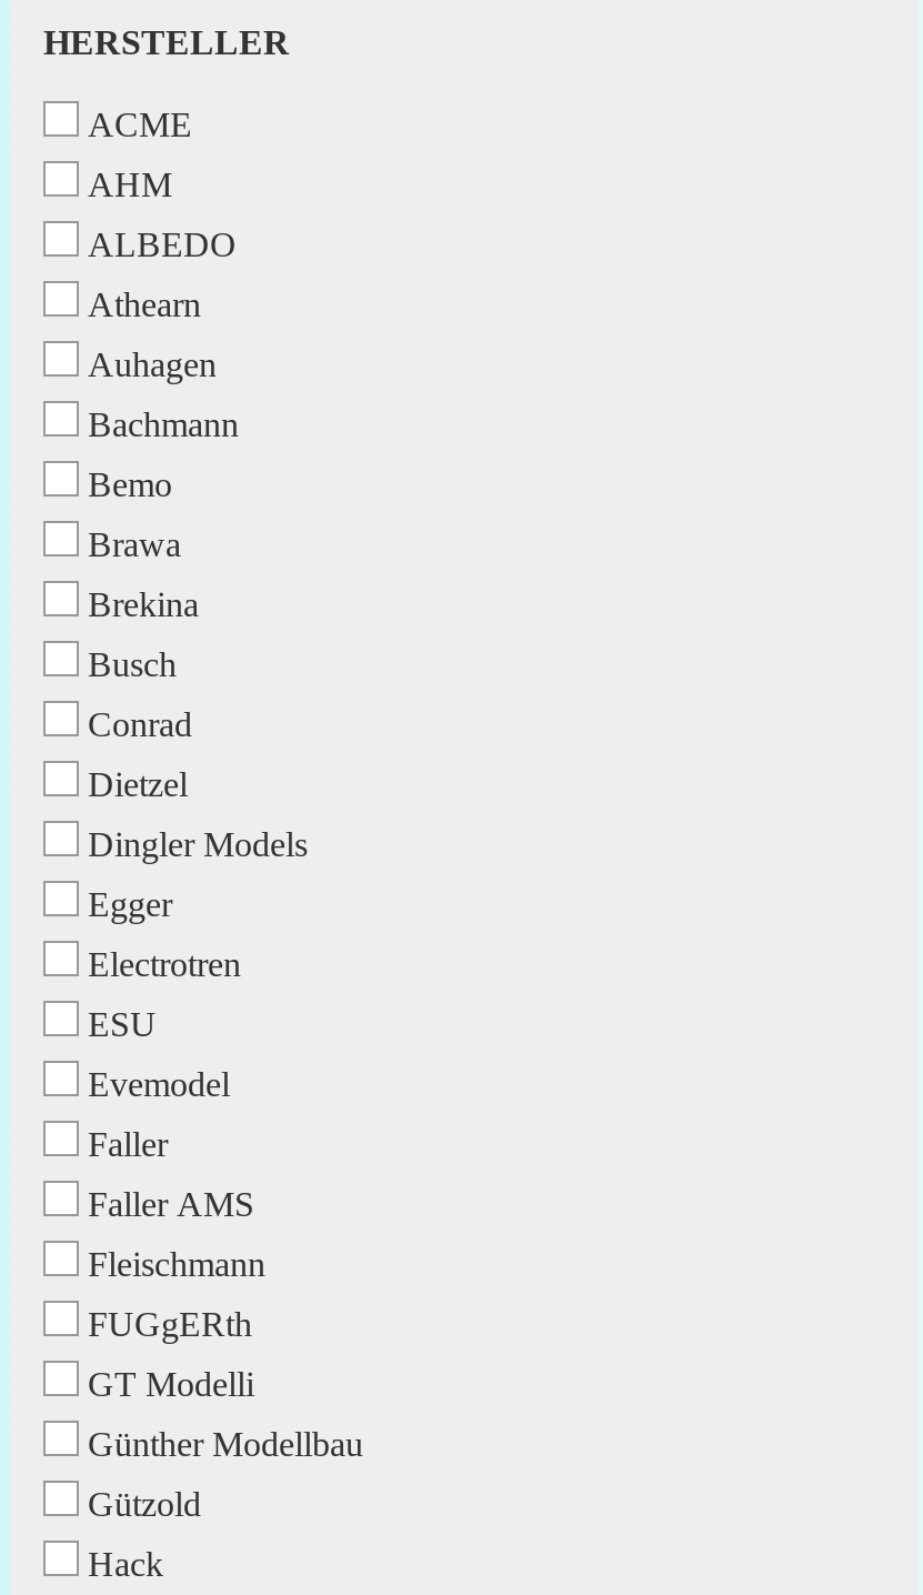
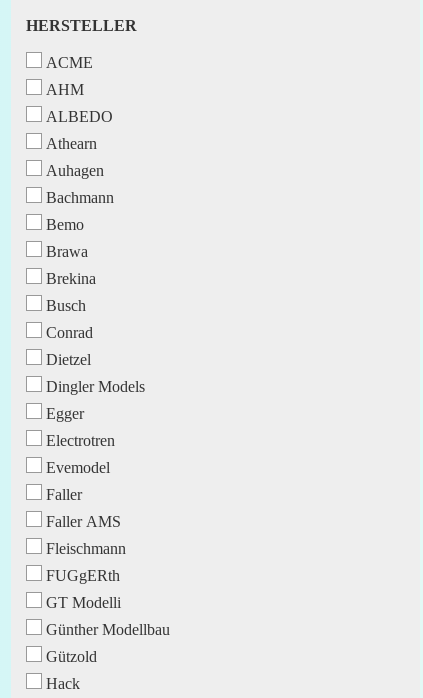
- ESU
